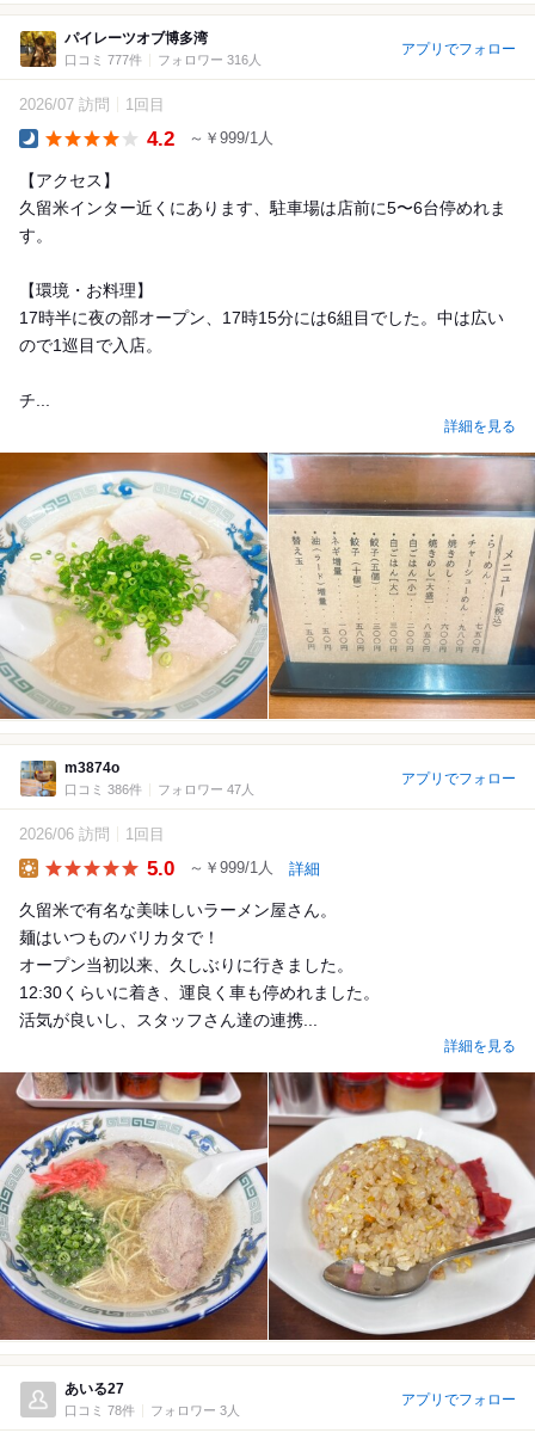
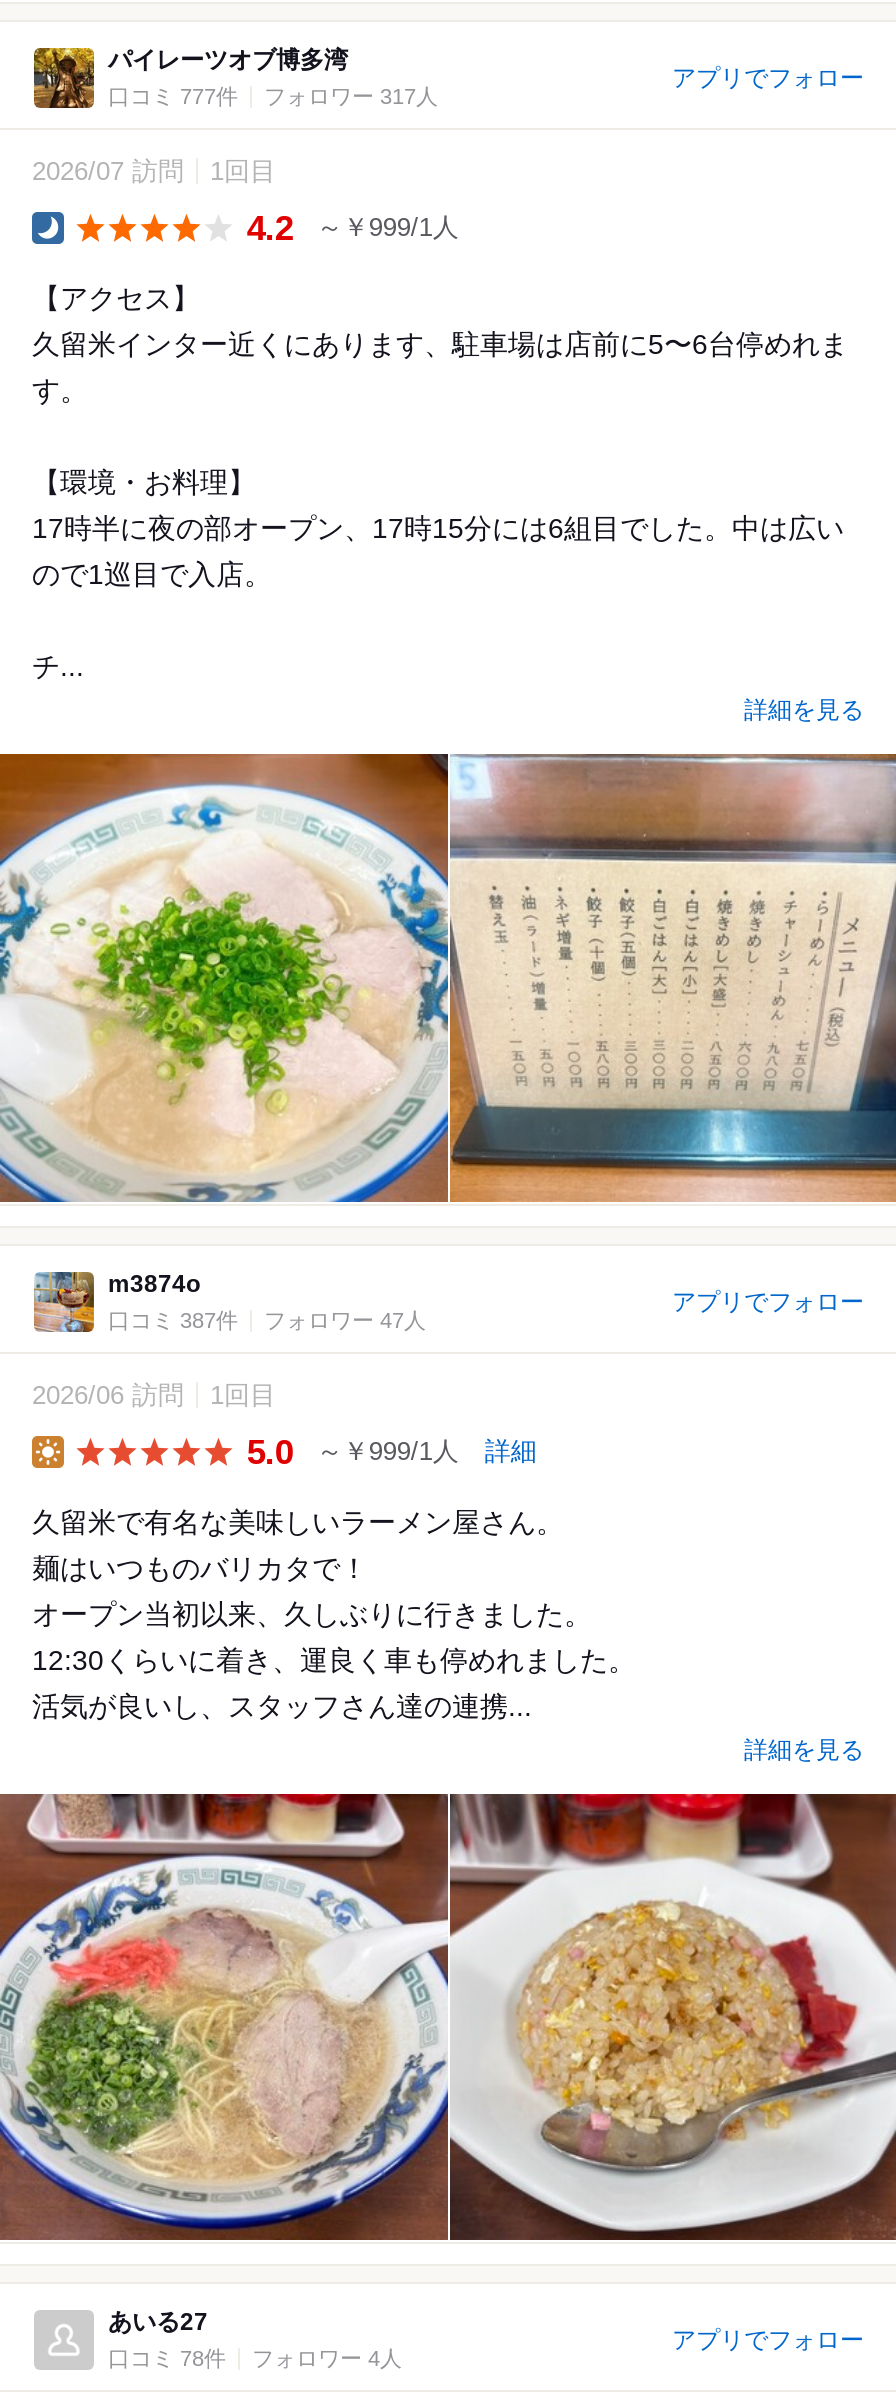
- フォロワー 316人
+ フォロワー 317人

- 口コミ 386件 フォロワー 47人
+ 口コミ 387件 フォロワー 47人

- フォロワー 3人
+ フォロワー 4人
